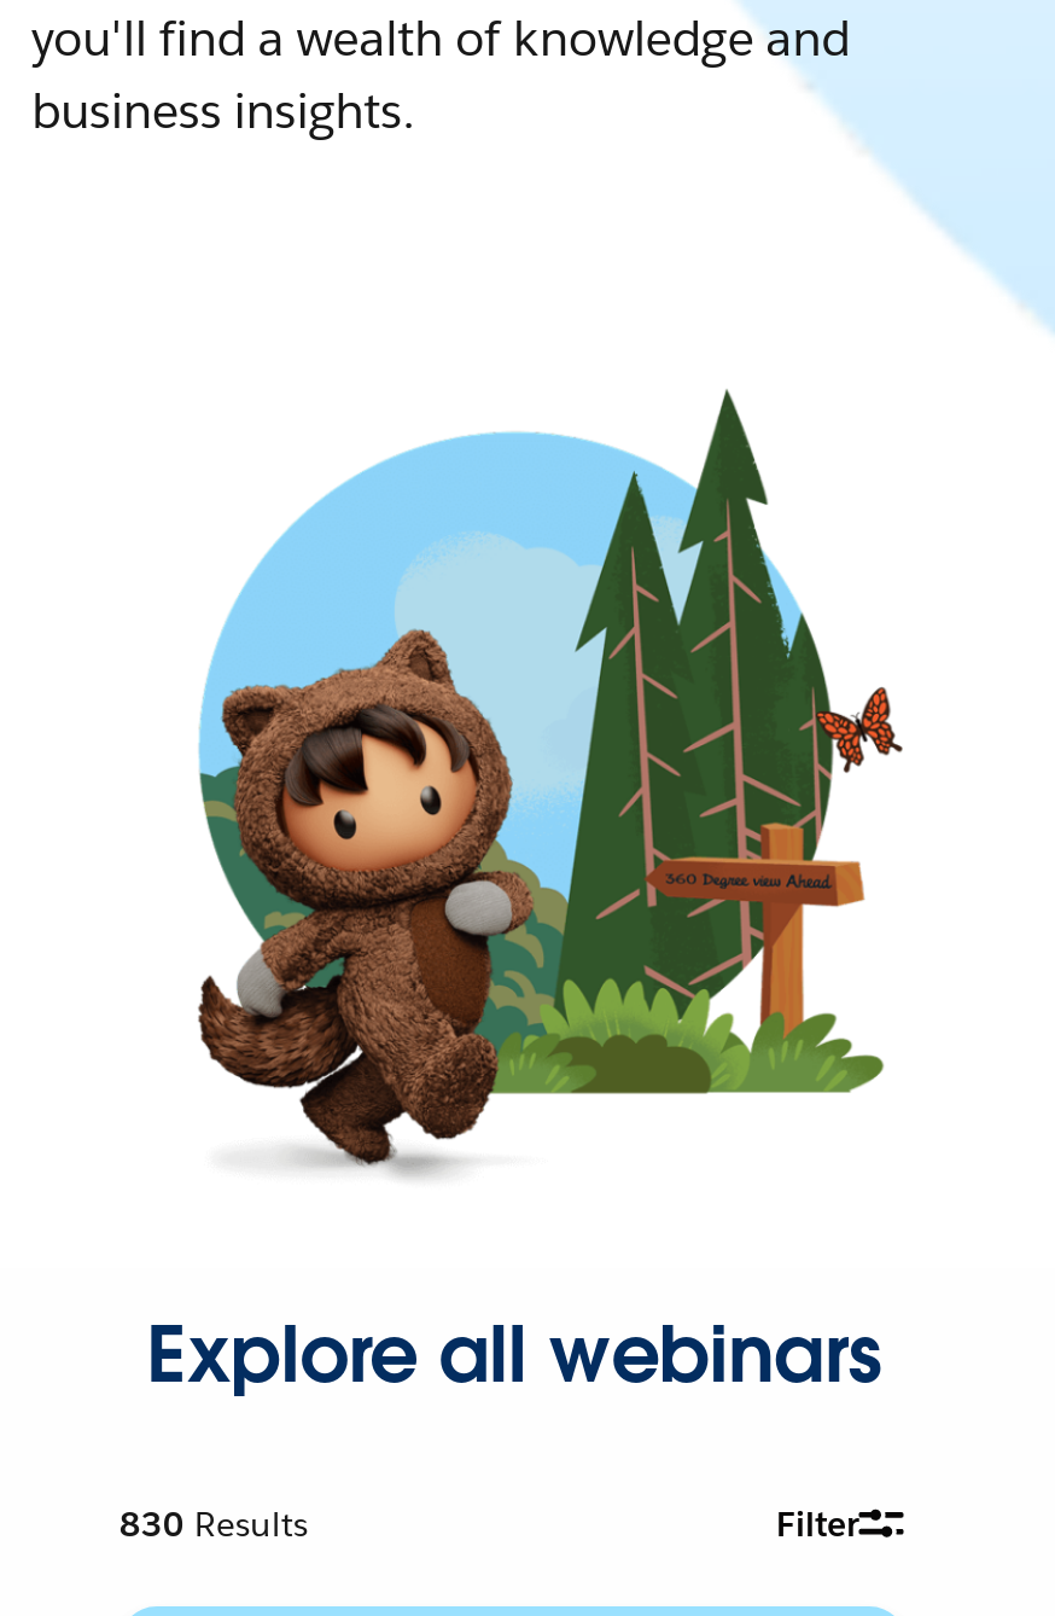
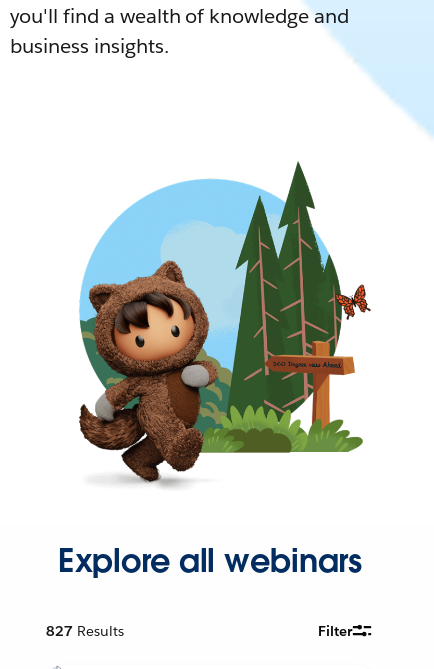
- 830 Results
+ 827 Results
